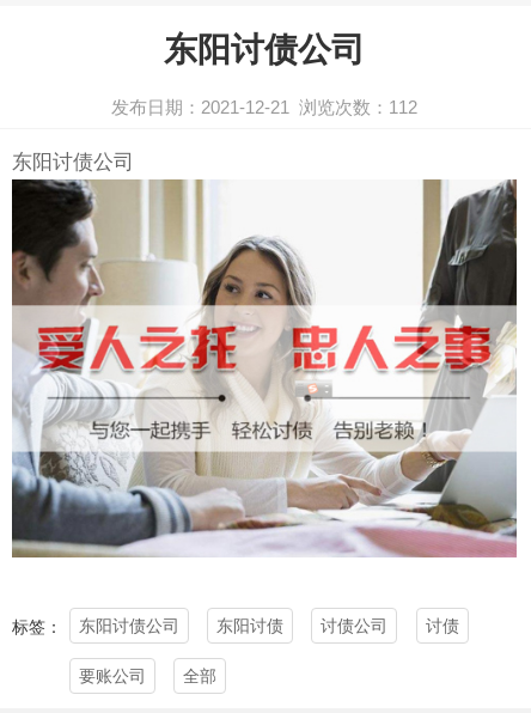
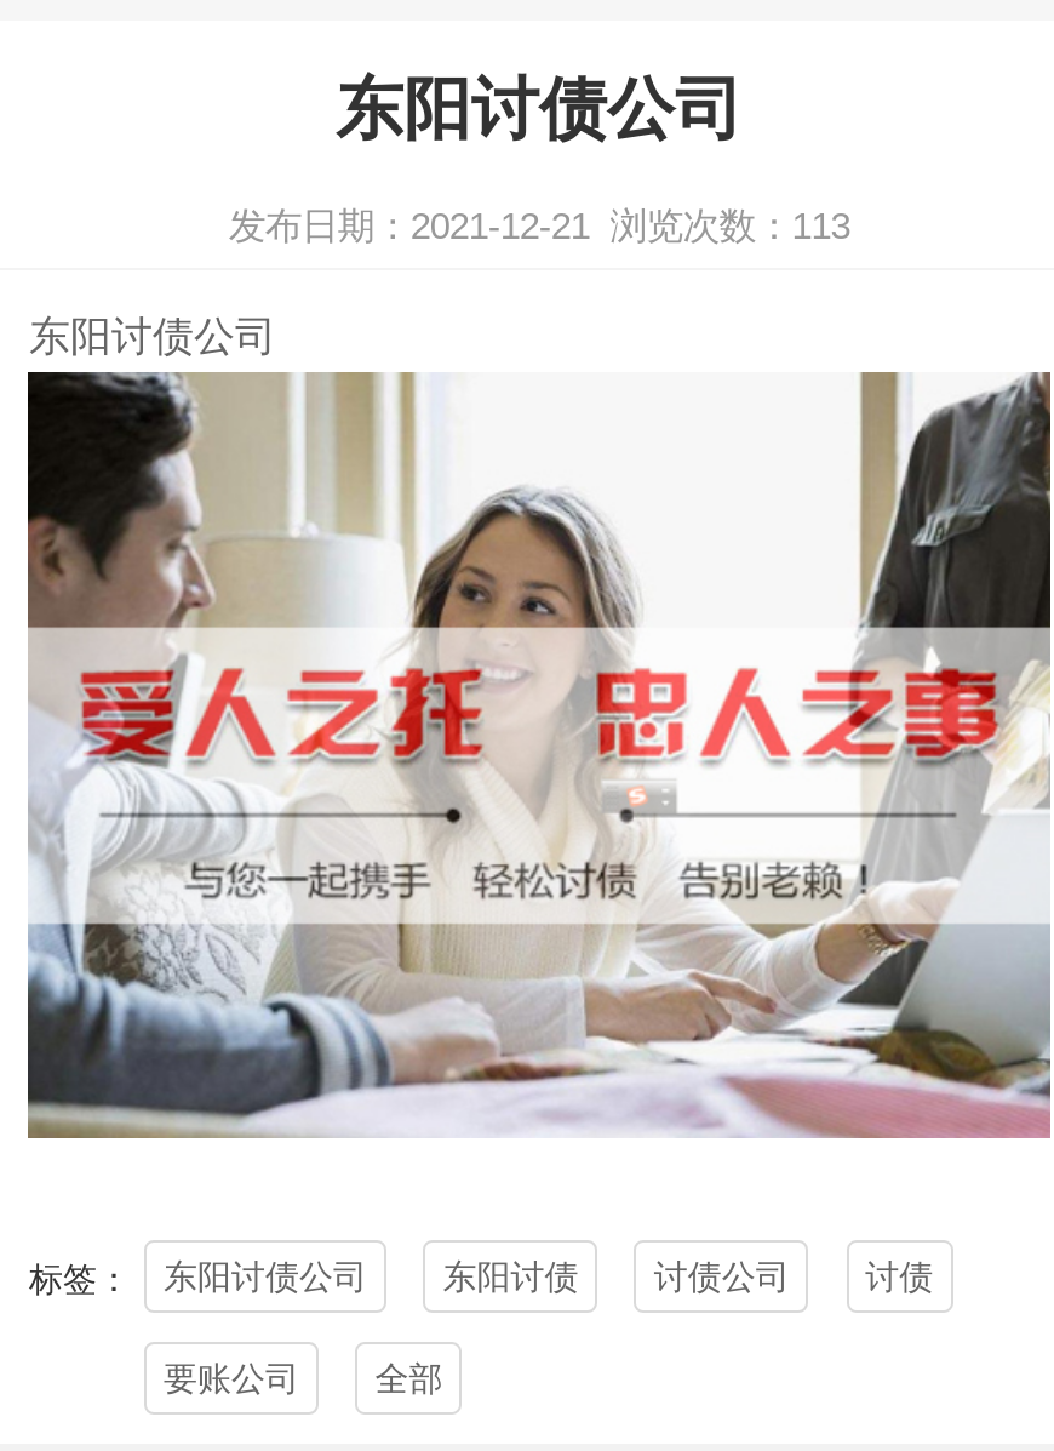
- 发布日期：2021-12-21 浏览次数：112
+ 发布日期：2021-12-21 浏览次数：113
